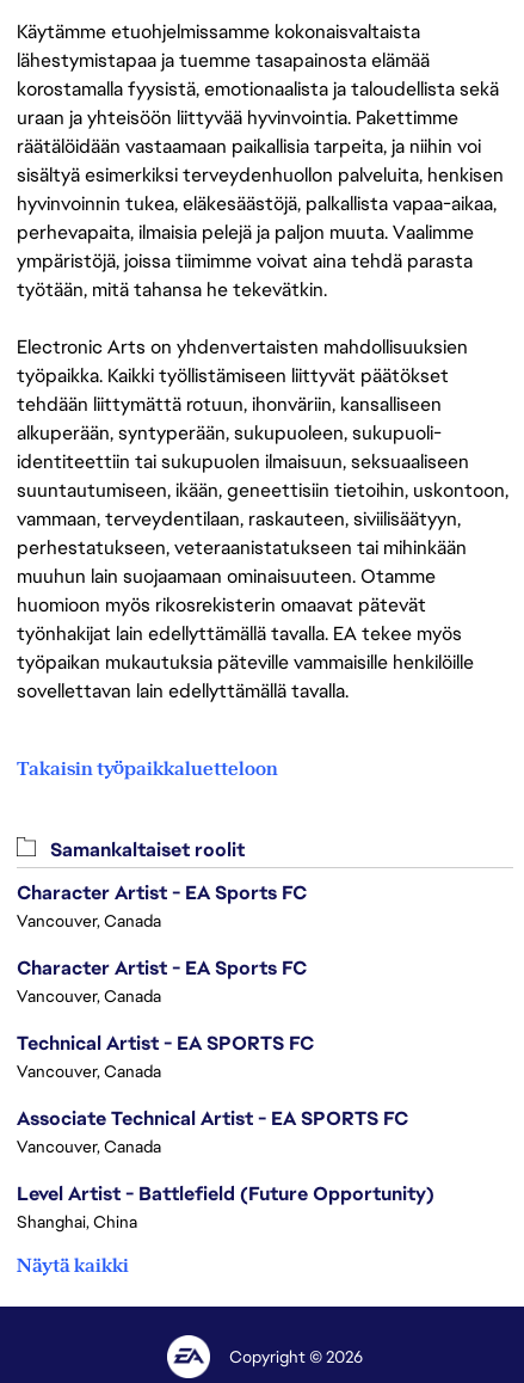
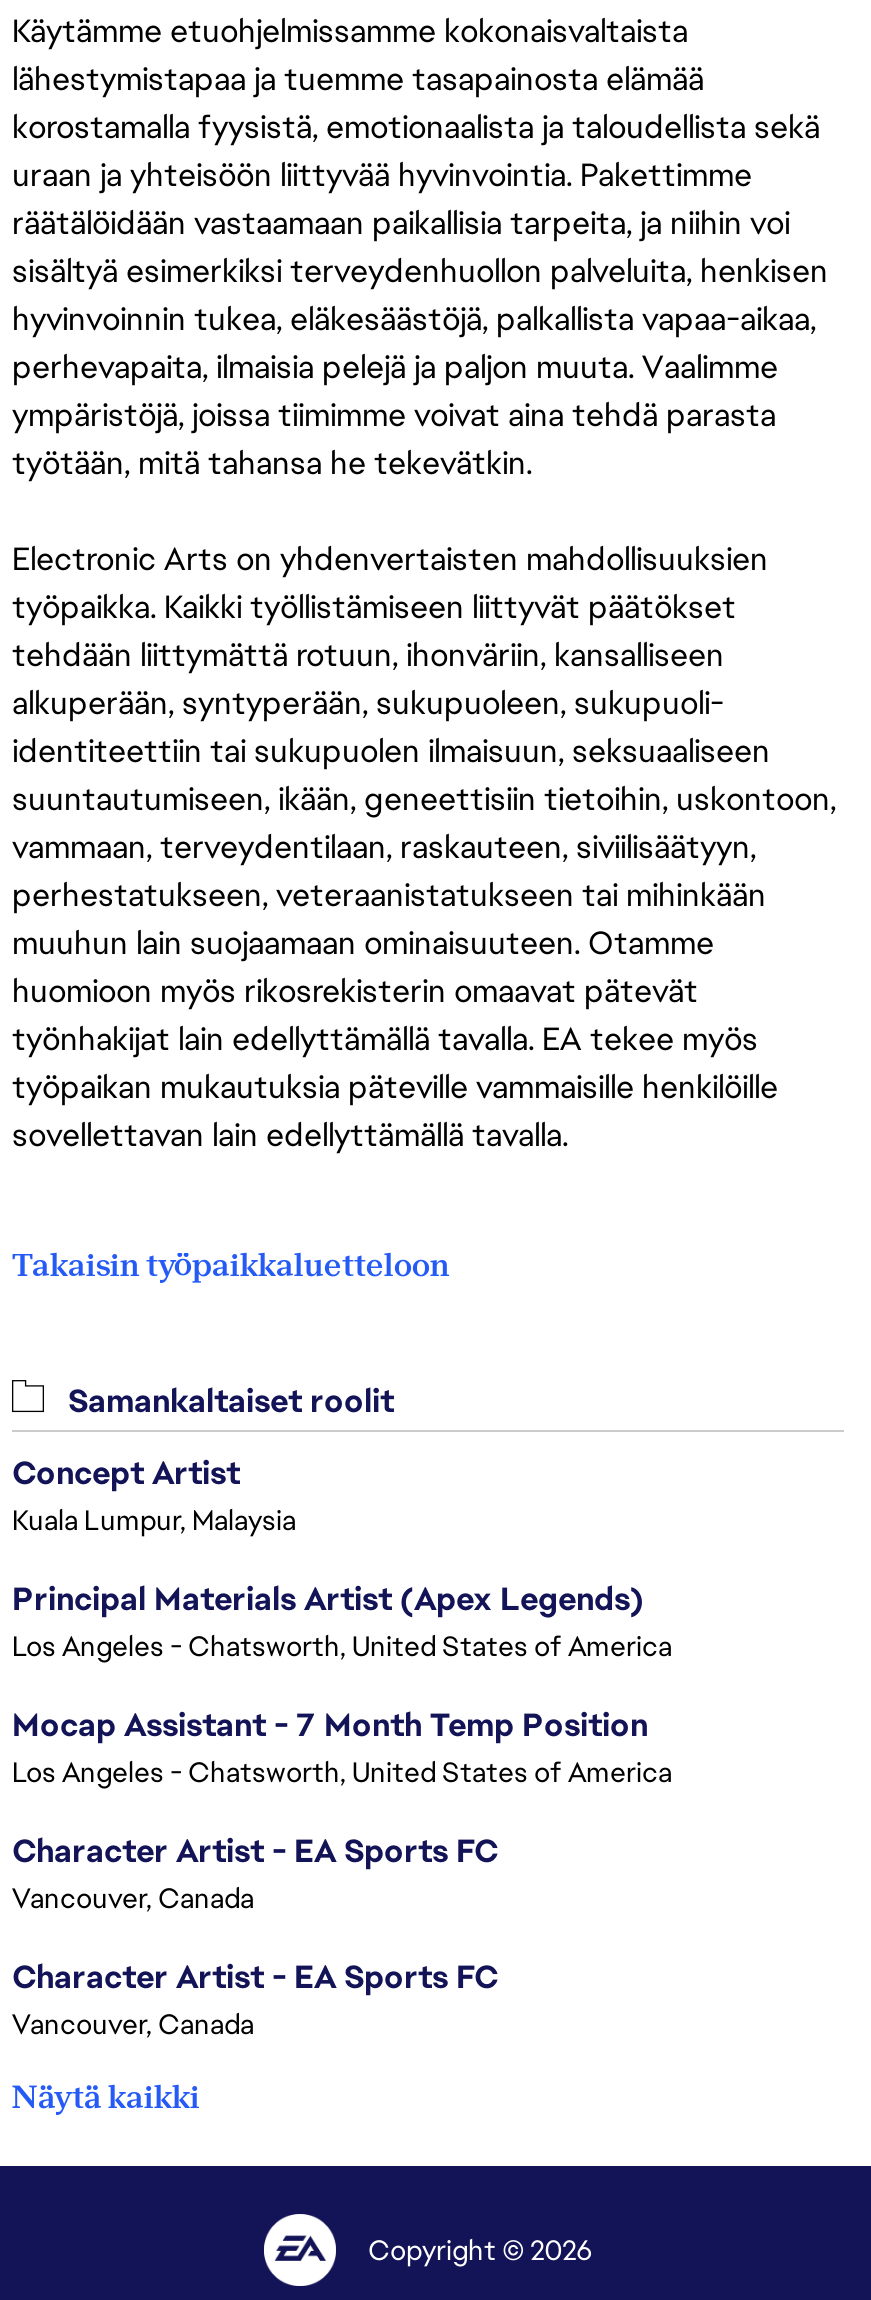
+ Concept Artist
+ Kuala Lumpur, Malaysia
+ Principal Materials Artist (Apex Legends)
+ Los Angeles - Chatsworth, United States of America
+ Mocap Assistant - 7 Month Temp Position
+ Los Angeles - Chatsworth, United States of America

moved down: Character Artist - EA Sports FC | Vancouver, Canada | Character Artist - EA Sports FC | Vancouver, Canada

- Technical Artist - EA SPORTS FC
- Vancouver, Canada
- Associate Technical Artist - EA SPORTS FC
- Vancouver, Canada
- Level Artist - Battlefield (Future Opportunity)
- Shanghai, China
